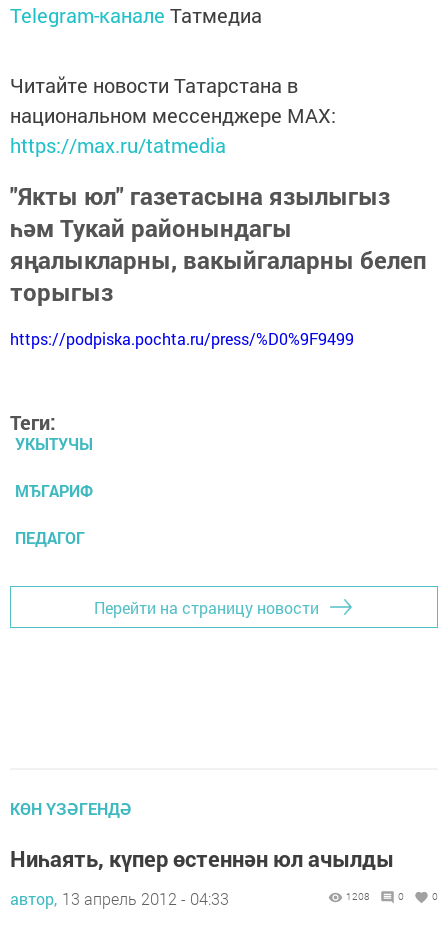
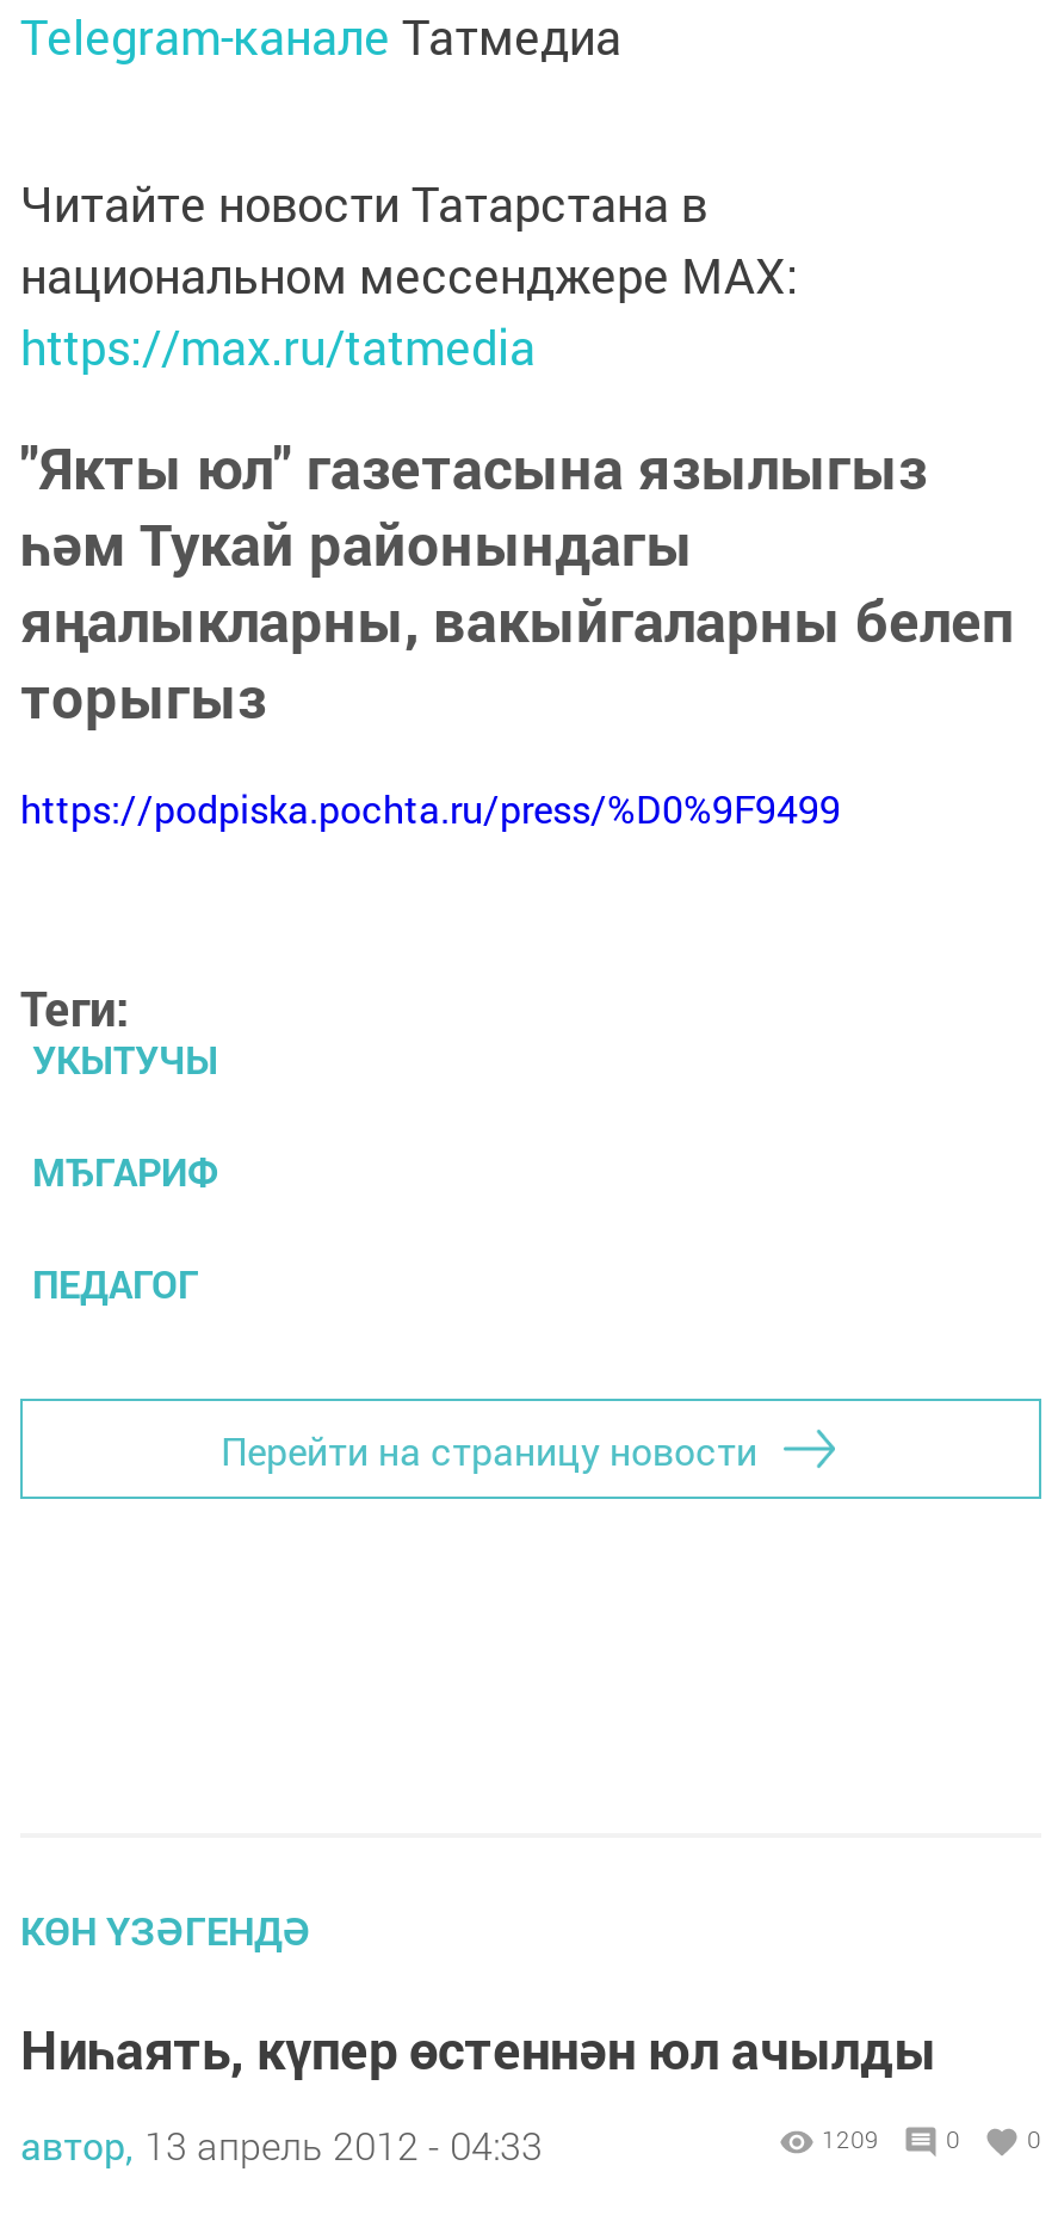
- 1208
+ 1209
